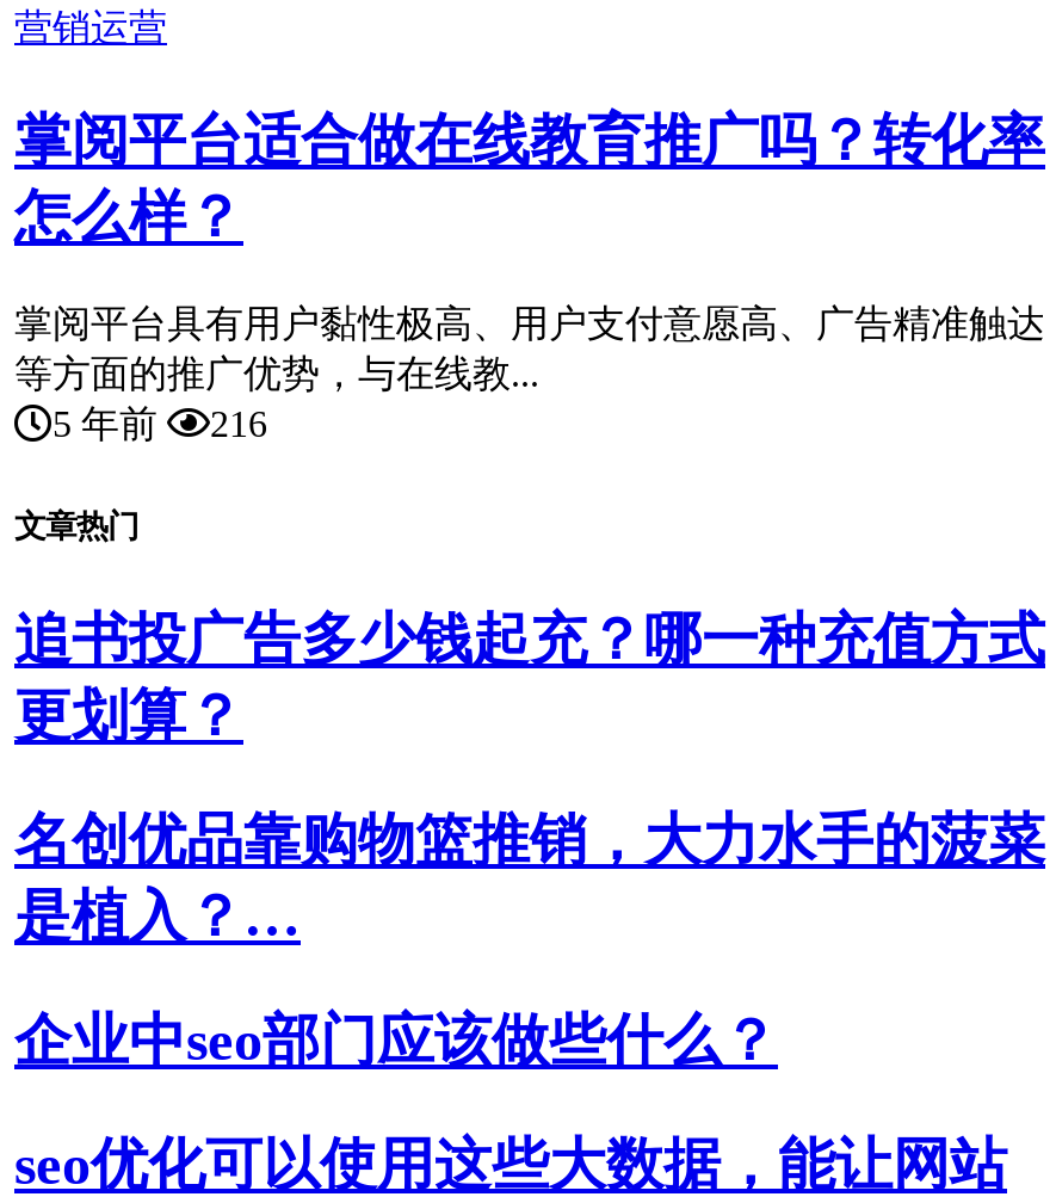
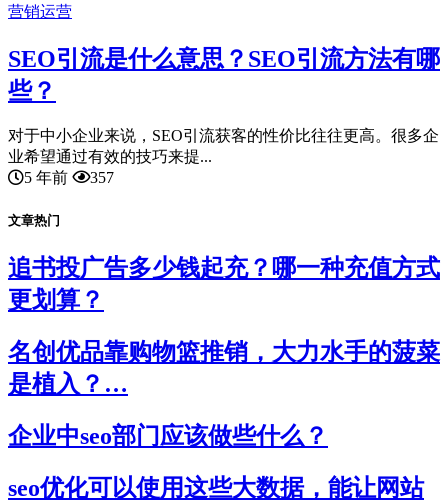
- 掌阅平台适合做在线教育推广吗？转化率
- 怎么样？
+ SEO引流是什么意思？SEO引流方法有哪
+ 些？

- 掌阅平台具有用户黏性极高、用户支付意愿高、广告精准触达
- 等方面的推广优势，与在线教...
+ 对于中小企业来说，SEO引流获客的性价比往往更高。很多企
+ 业希望通过有效的技巧来提...

- 5 年前 216
+ 5 年前 357
